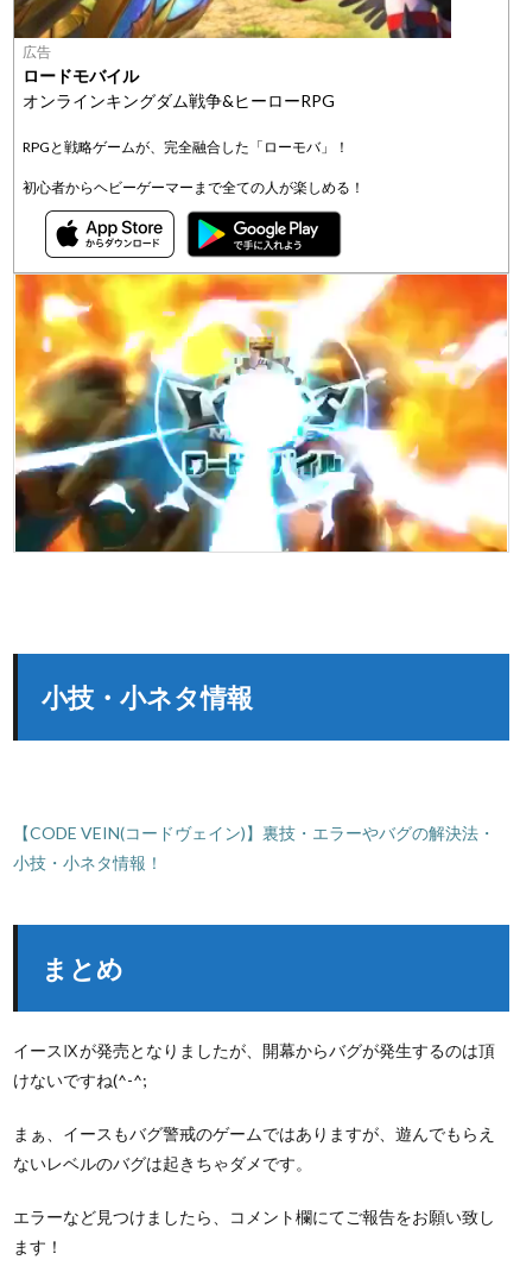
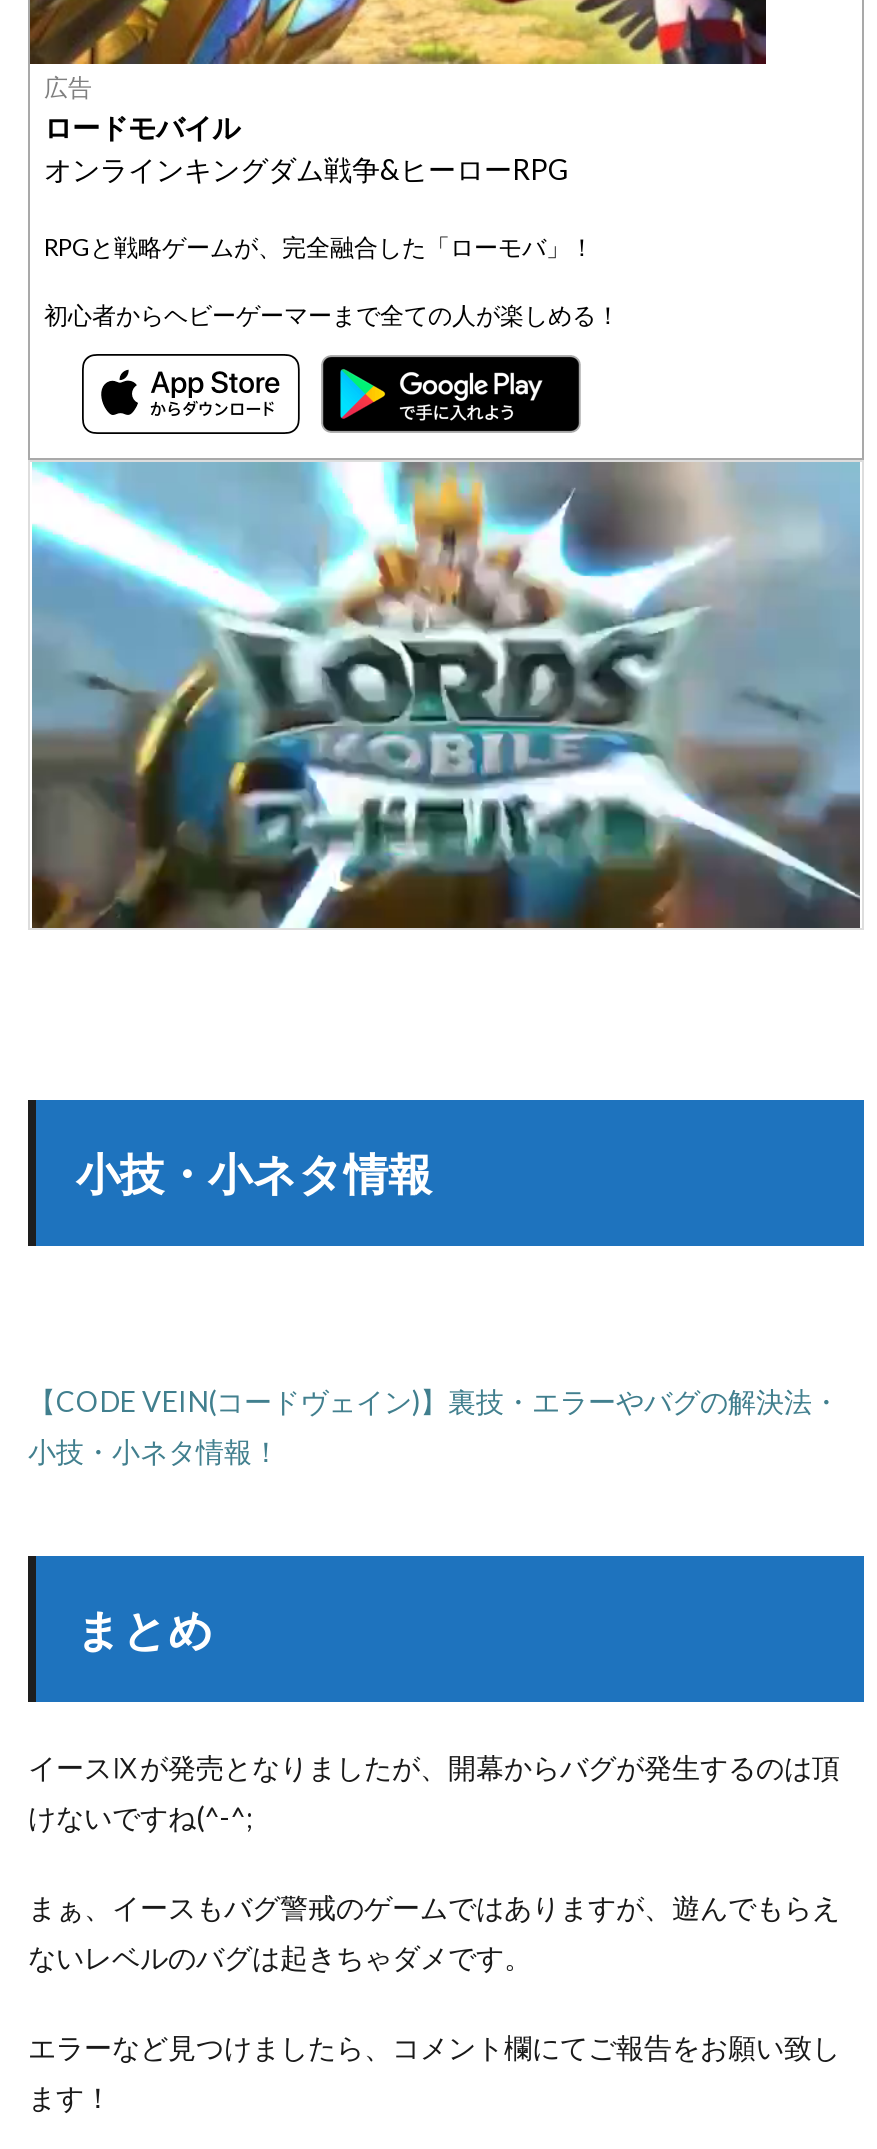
- [image]
+ [image]
